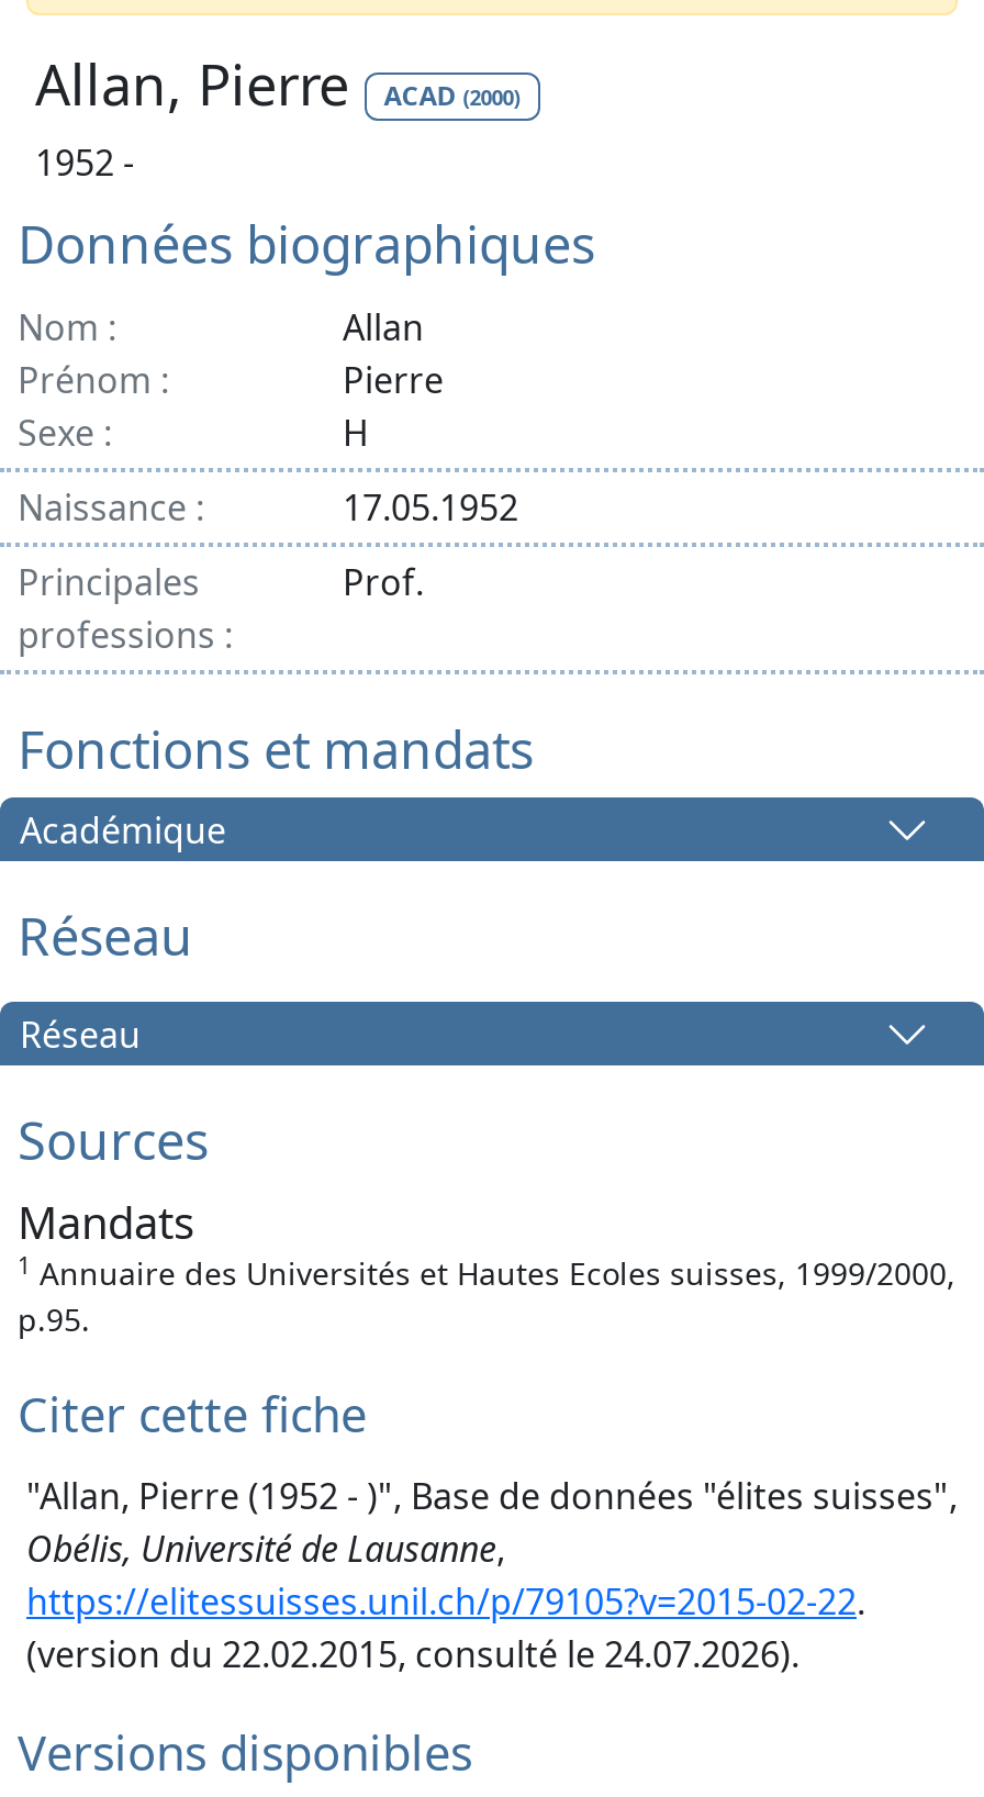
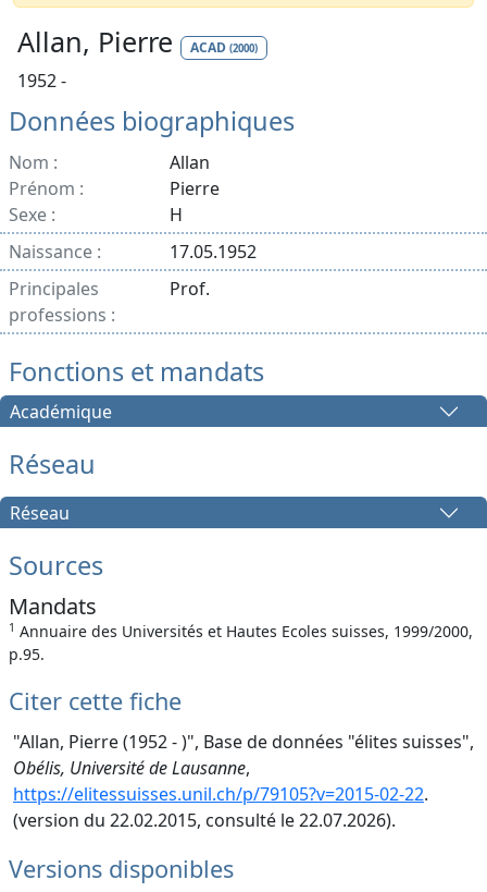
- (version du 22.02.2015, consulté le 24.07.2026).
+ (version du 22.02.2015, consulté le 22.07.2026).
